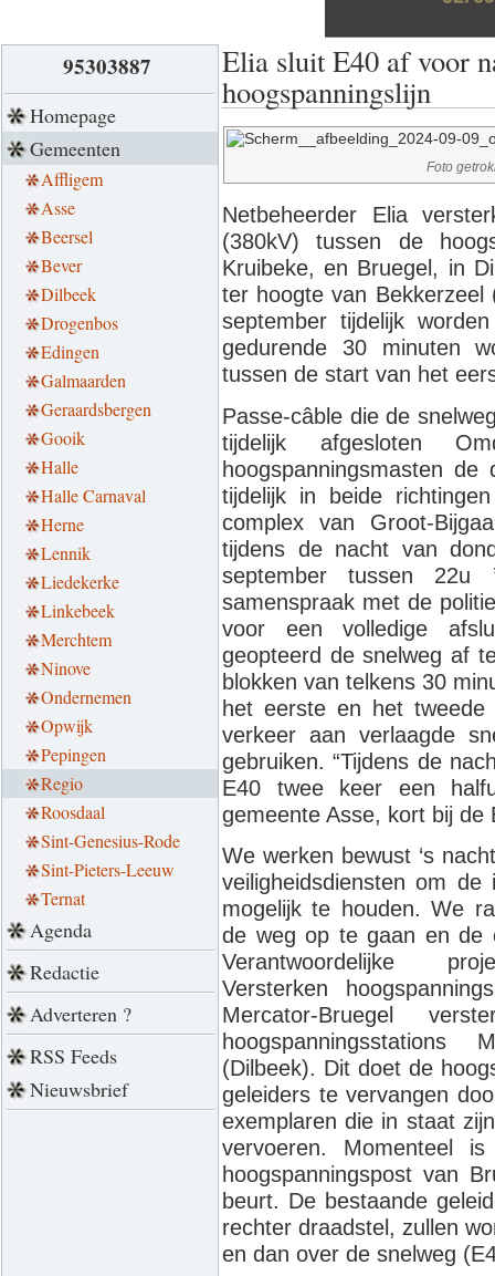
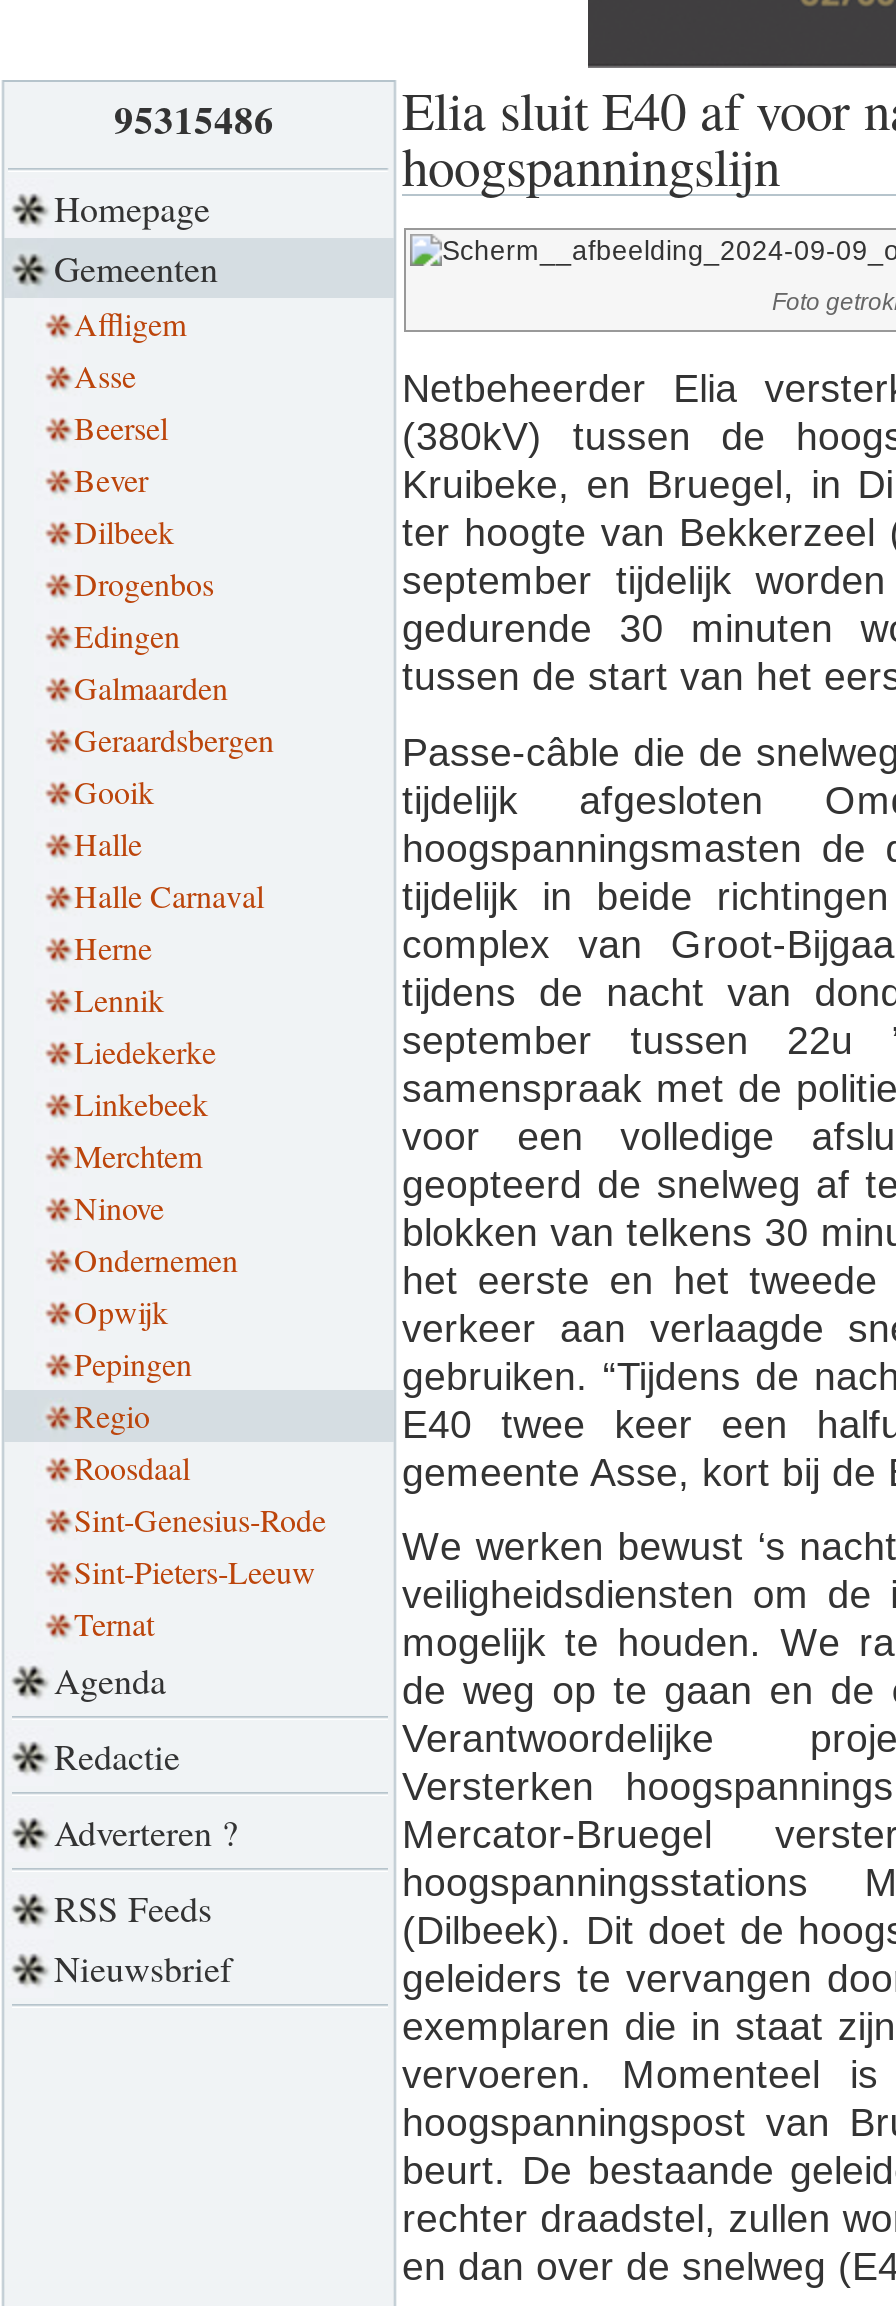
- 95303887
+ 95315486
